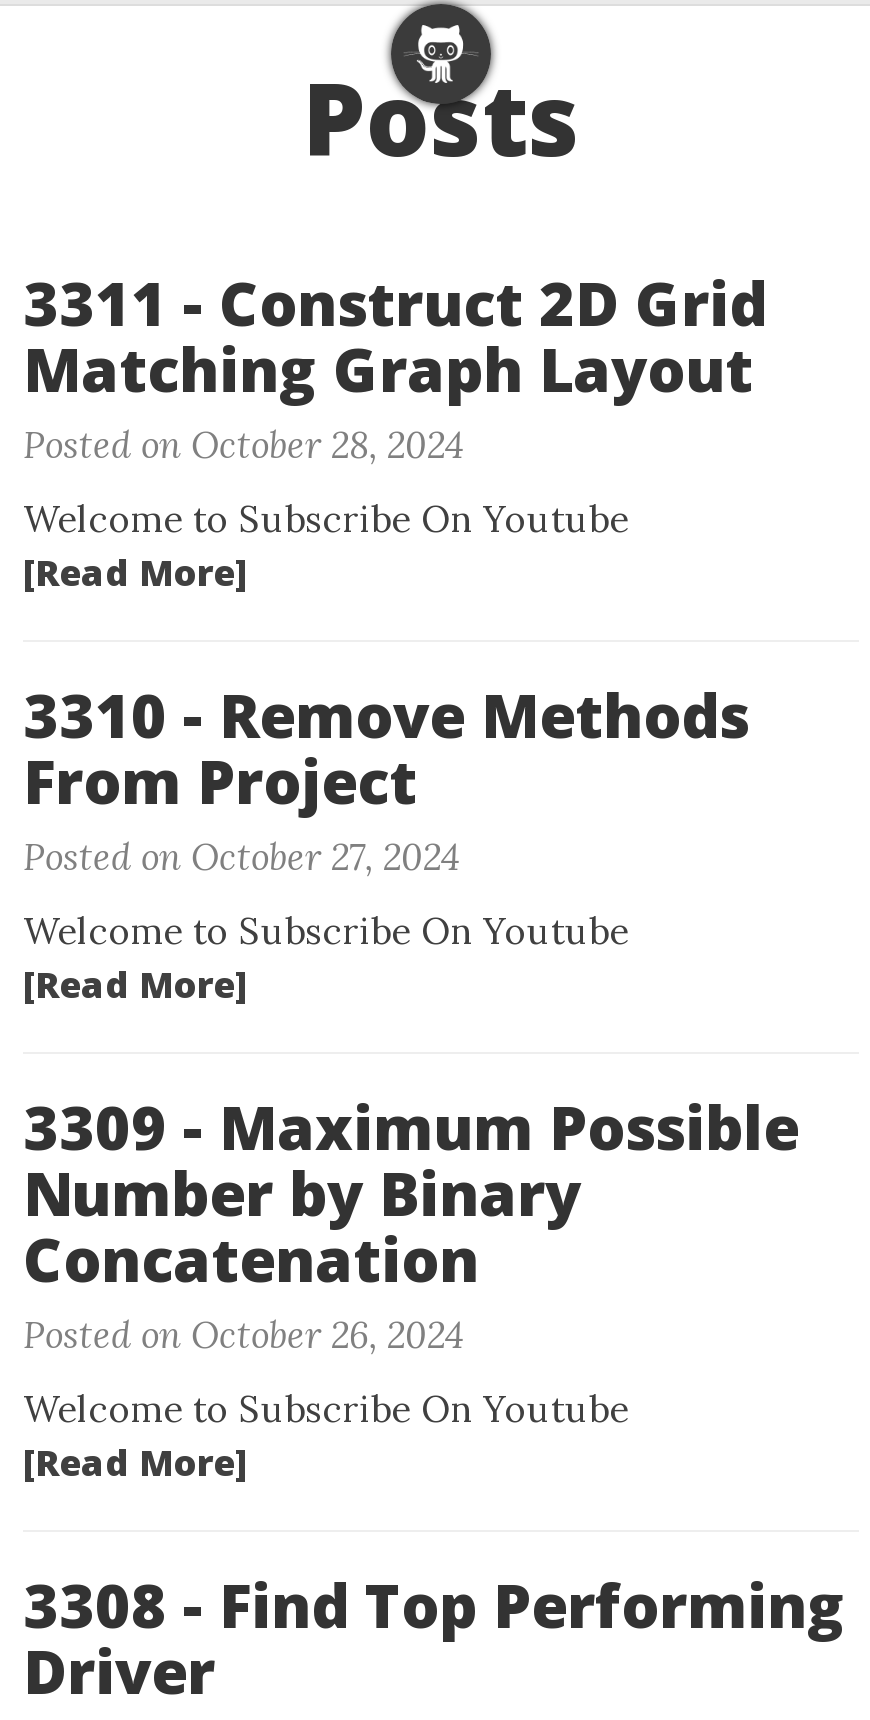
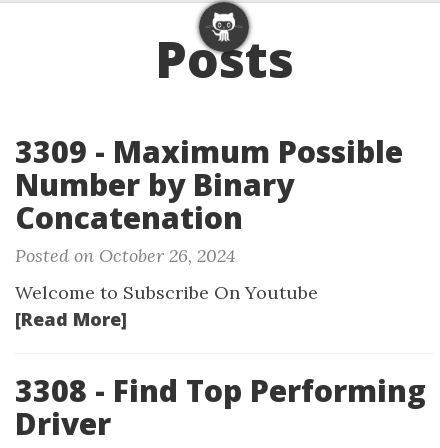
- 3311 - Construct 2D Grid
- Matching Graph Layout
- Posted on October 28, 2024
- Welcome to Subscribe On Youtube
- [Read More]
- 3310 - Remove Methods
- From Project
- Posted on October 27, 2024
- Welcome to Subscribe On Youtube
- [Read More]
